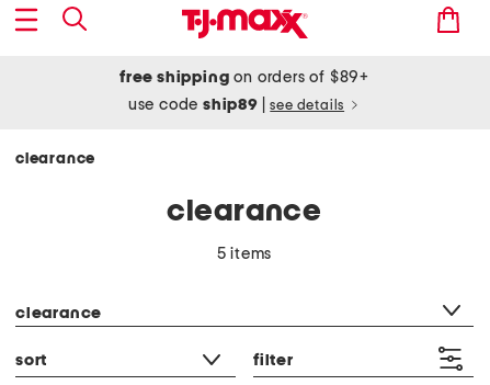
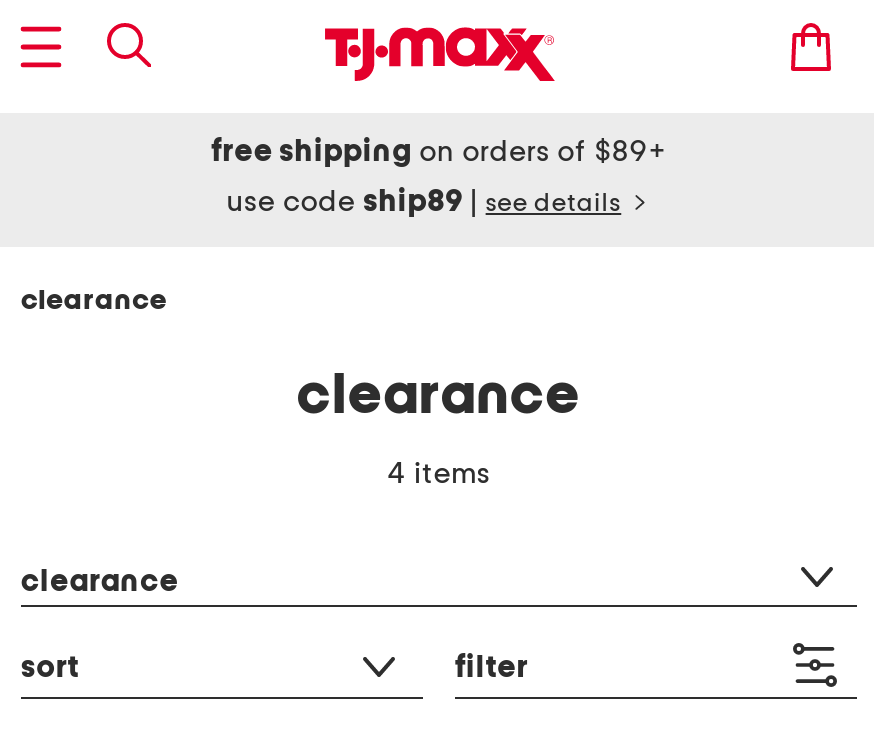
- 5 items
+ 4 items
